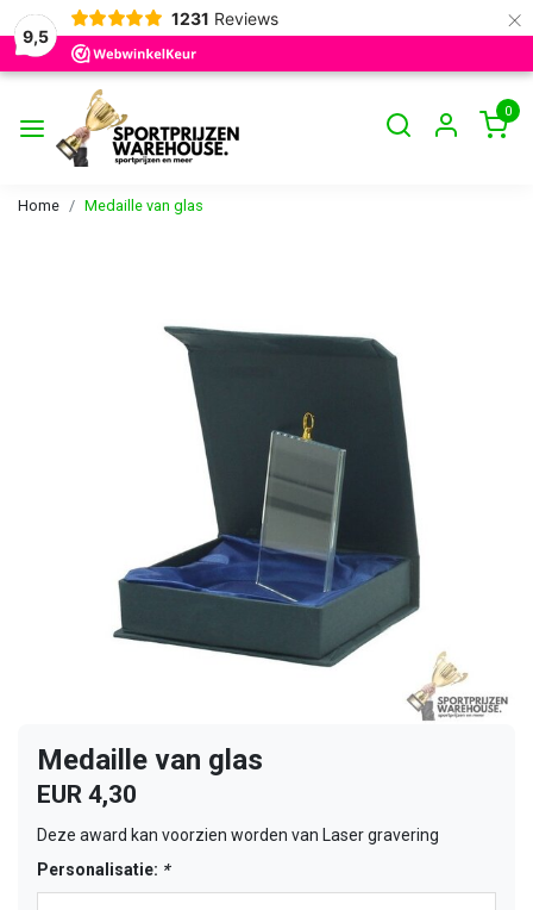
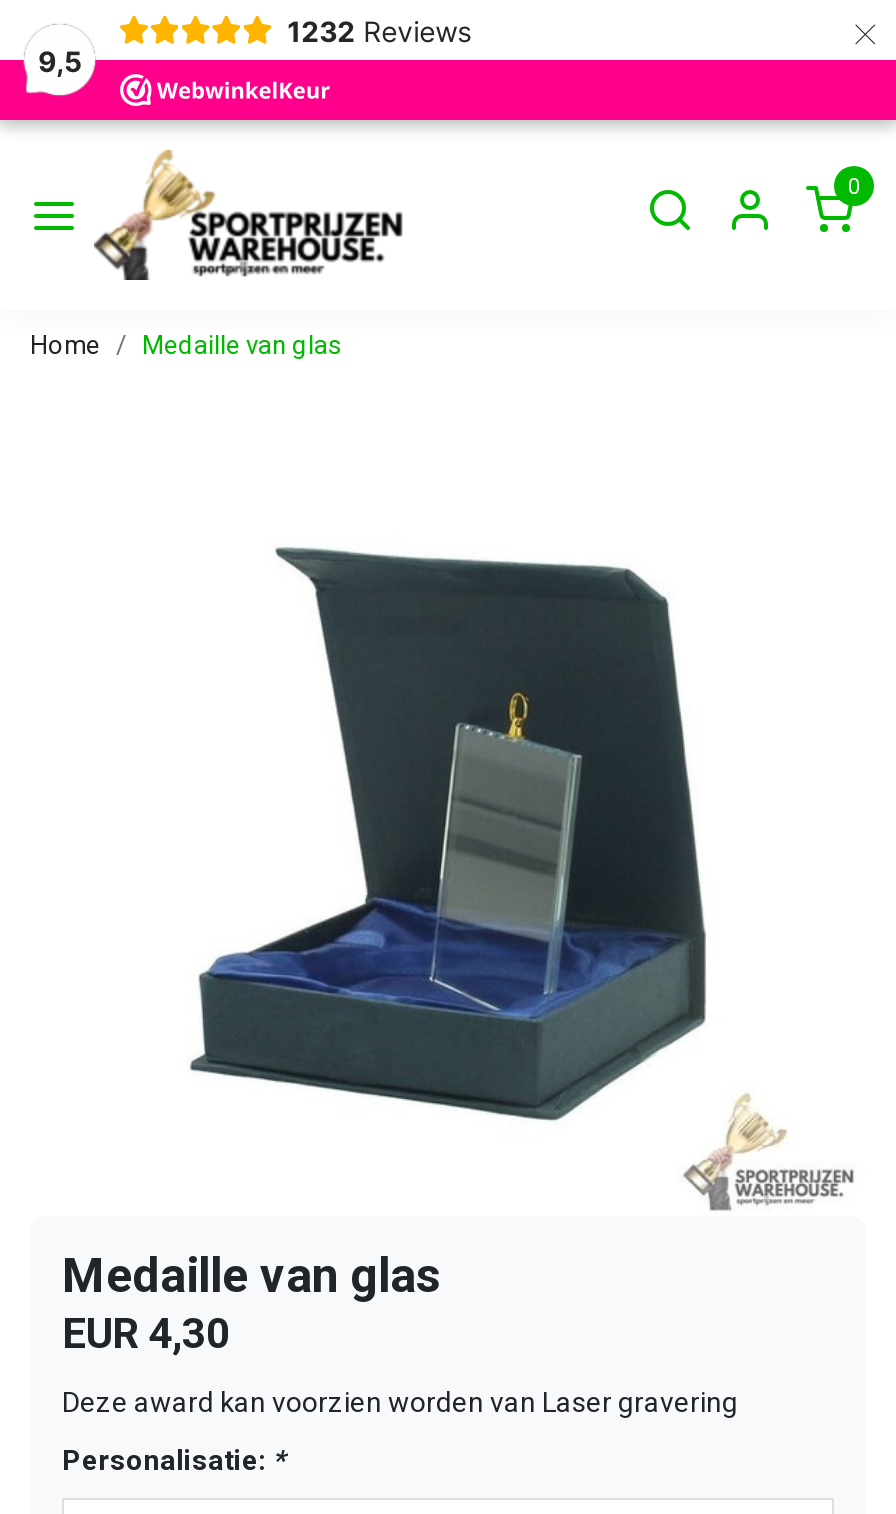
- 1231 Reviews
+ 1232 Reviews
